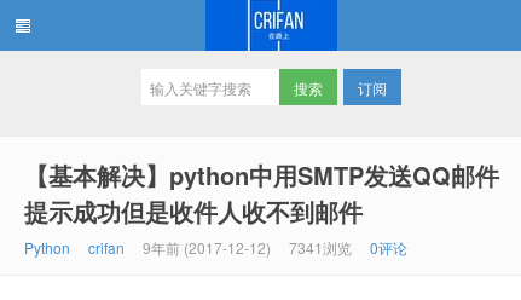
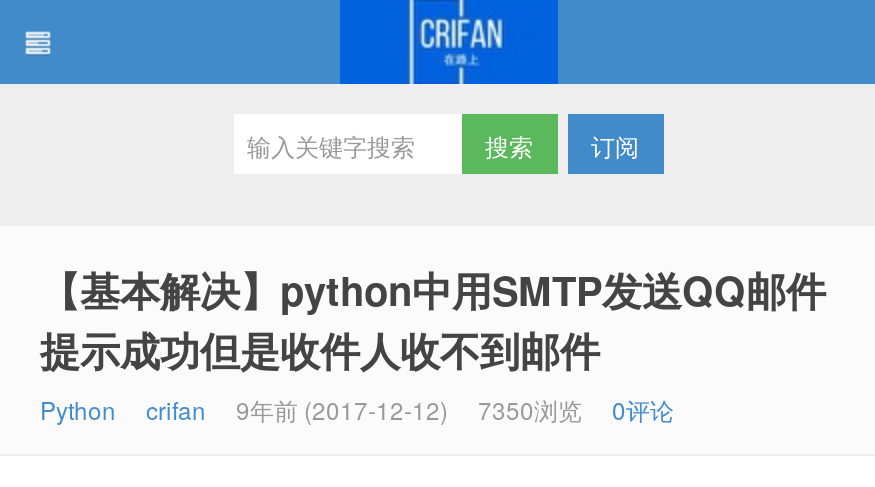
- Python crifan 9年前 (2017-12-12) 7341浏览 0评论
+ Python crifan 9年前 (2017-12-12) 7350浏览 0评论
